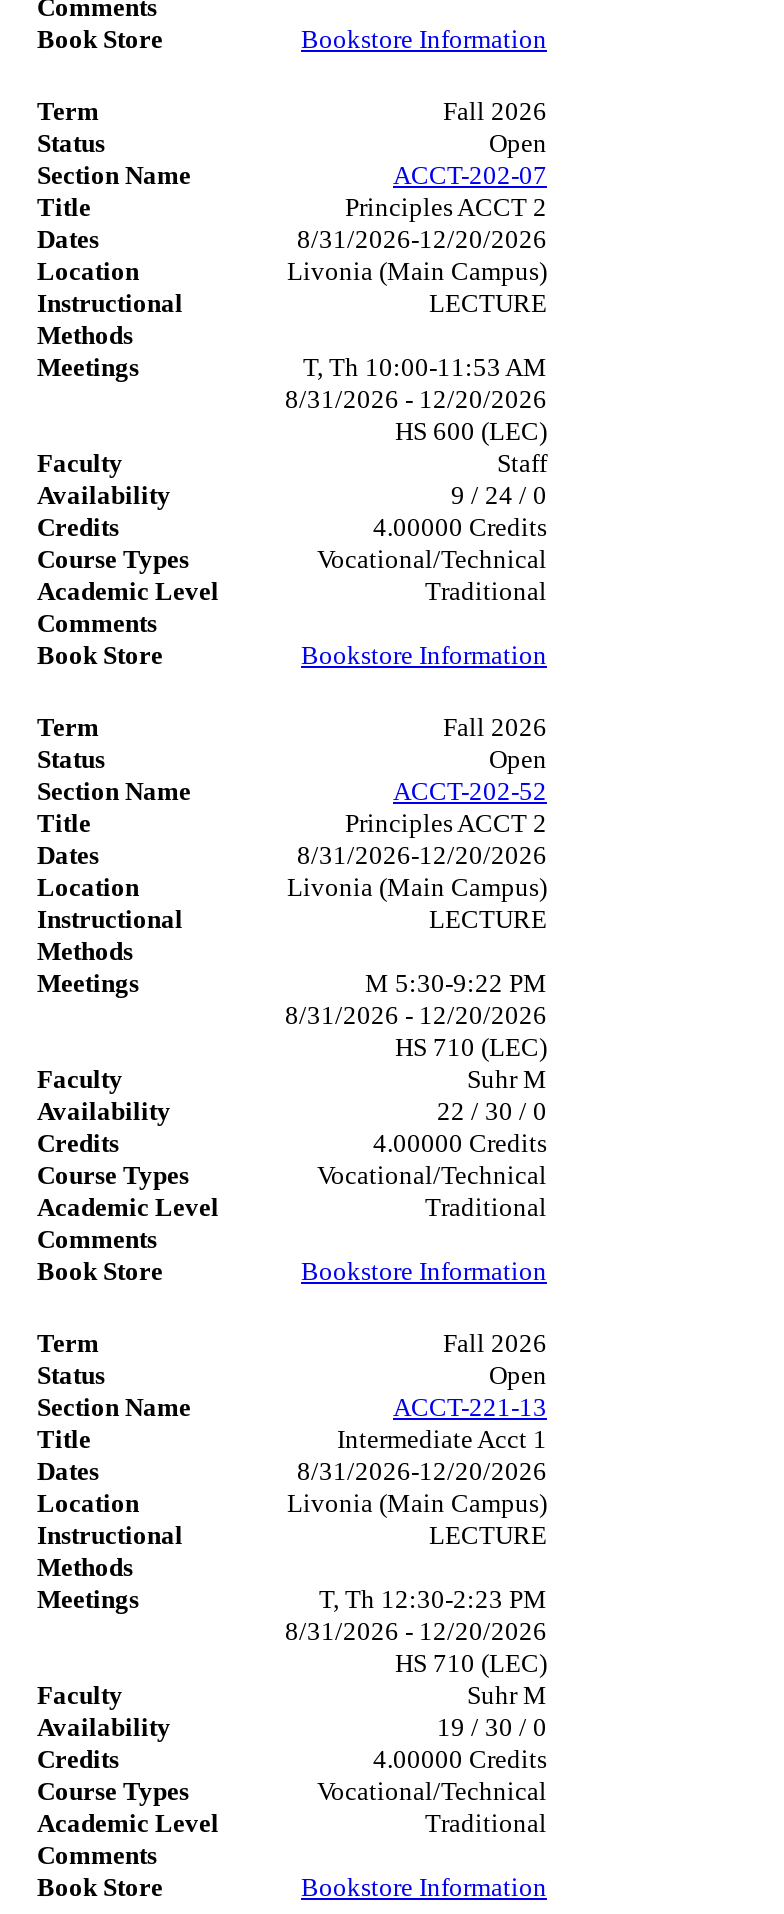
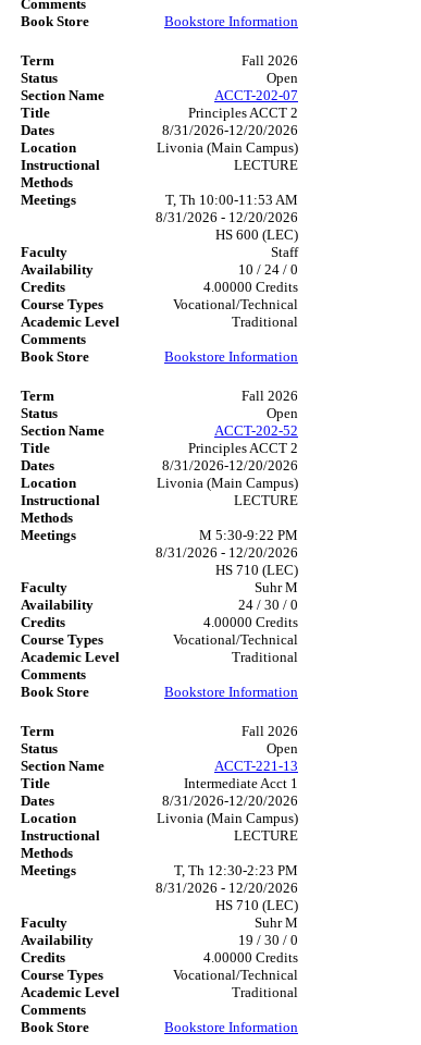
- 9 / 24 / 0
+ 10 / 24 / 0

- 22 / 30 / 0
+ 24 / 30 / 0
